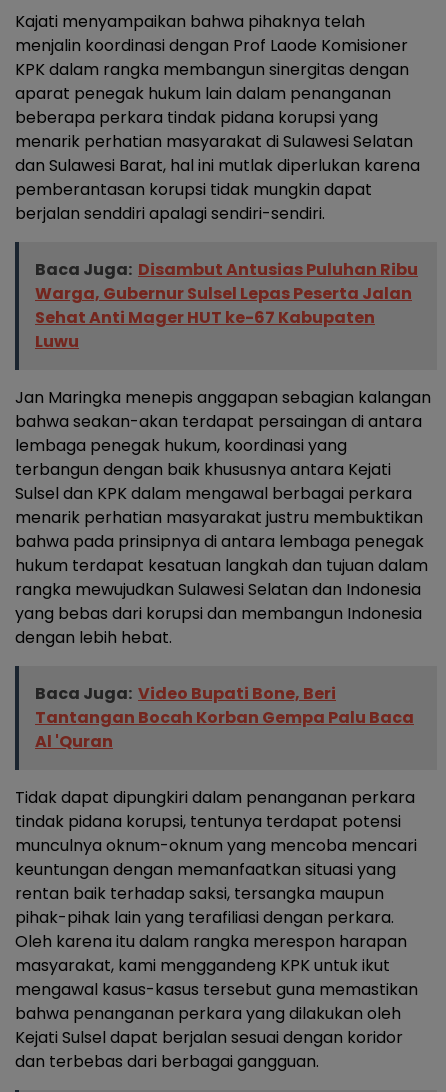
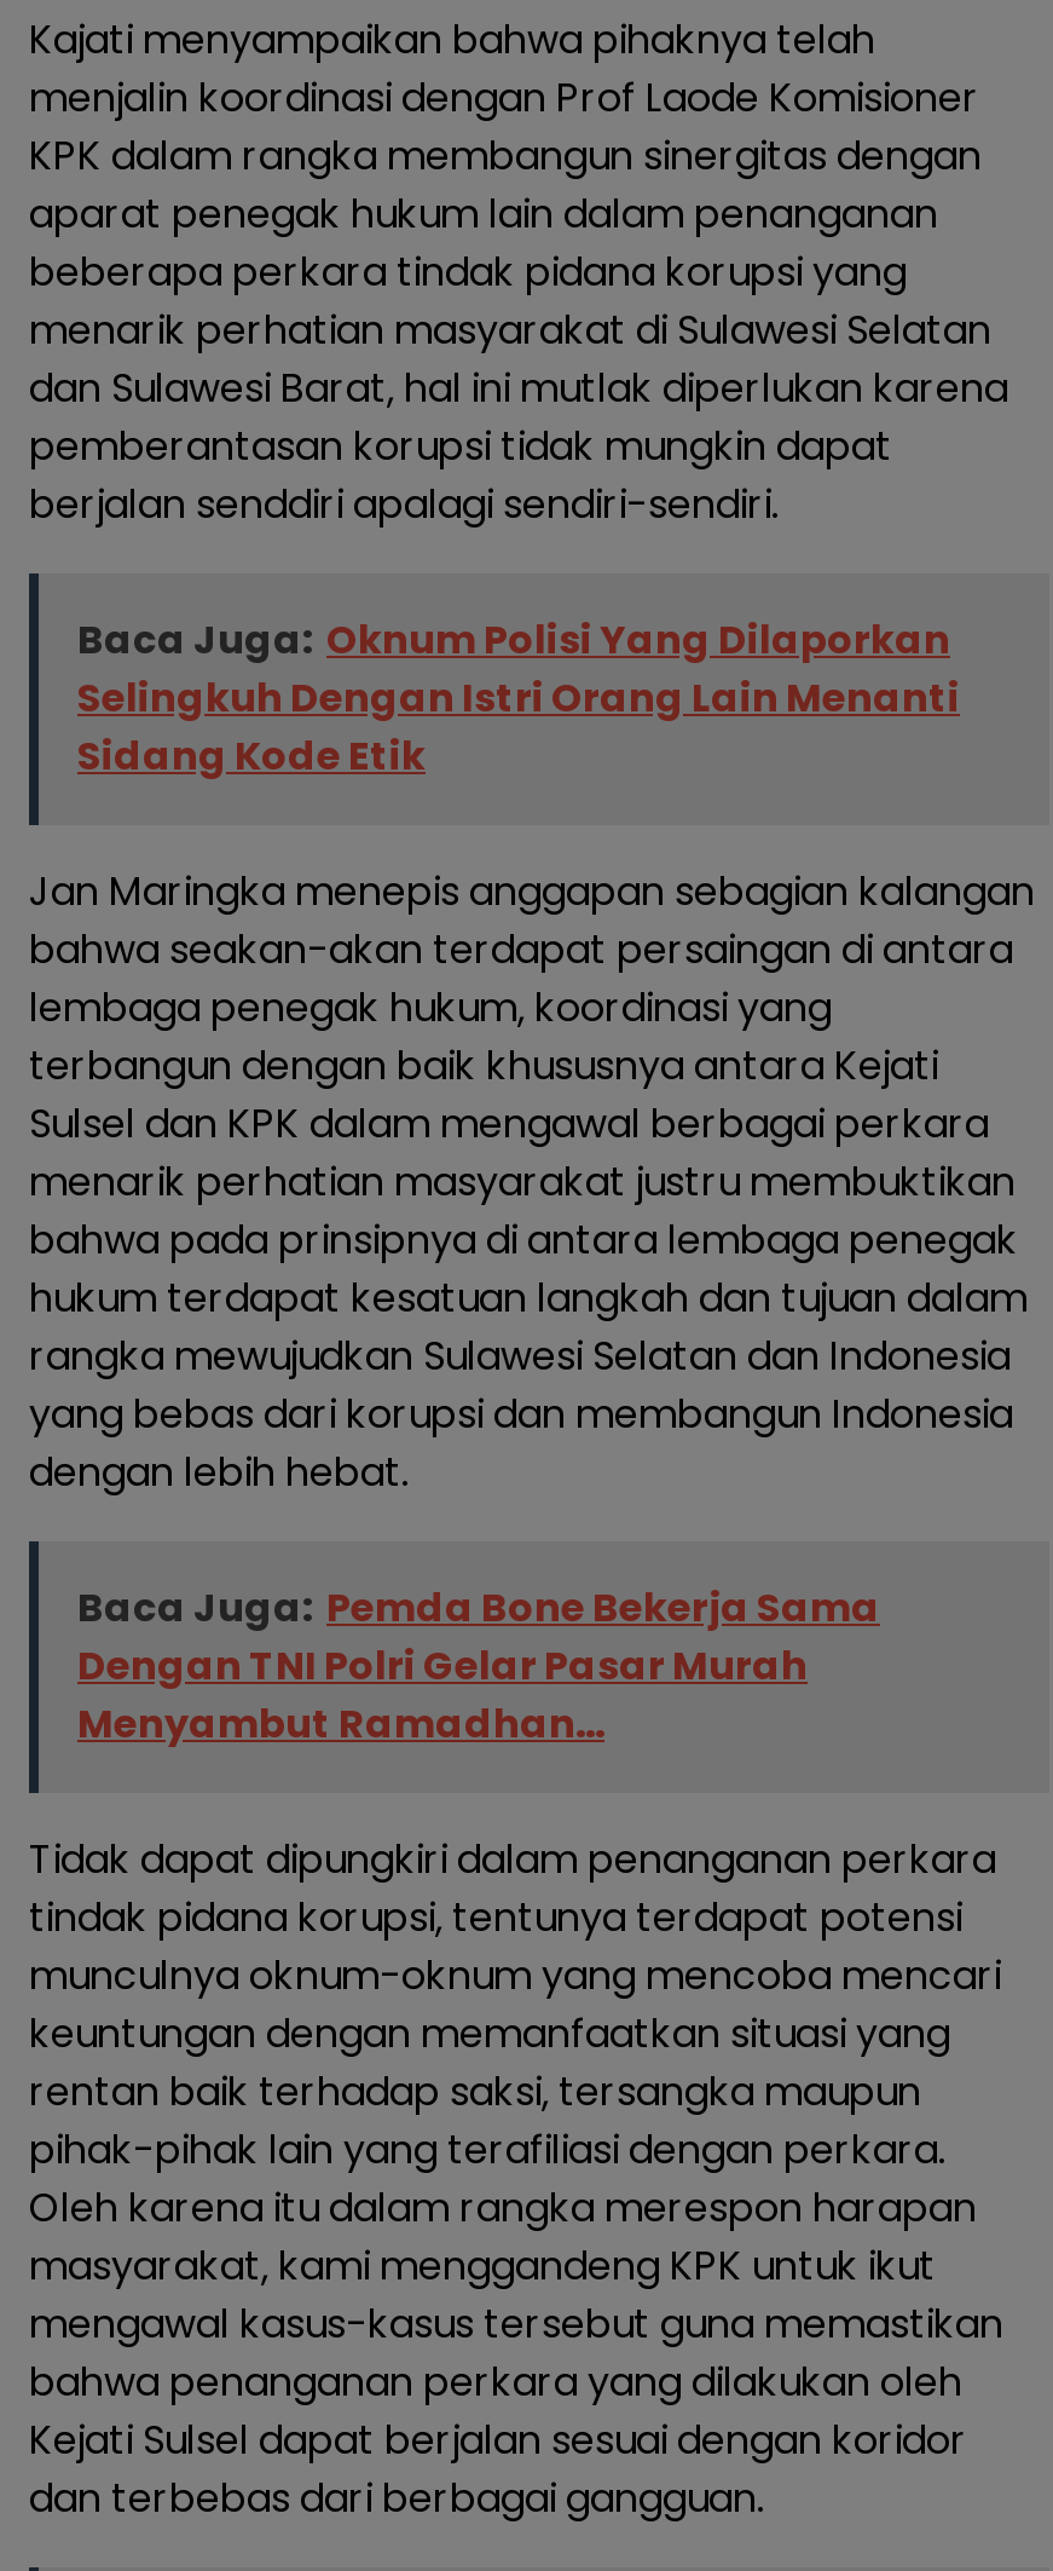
- Baca Juga: Disambut Antusias Puluhan Ribu
- Warga, Gubernur Sulsel Lepas Peserta Jalan
- Sehat Anti Mager HUT ke-67 Kabupaten
- Luwu
+ Baca Juga: Oknum Polisi Yang Dilaporkan
+ Selingkuh Dengan Istri Orang Lain Menanti
+ Sidang Kode Etik

- Baca Juga: Video Bupati Bone, Beri
- Tantangan Bocah Korban Gempa Palu Baca
- Al 'Quran
+ Baca Juga: Pemda Bone Bekerja Sama
+ Dengan TNI Polri Gelar Pasar Murah
+ Menyambut Ramadhan...
